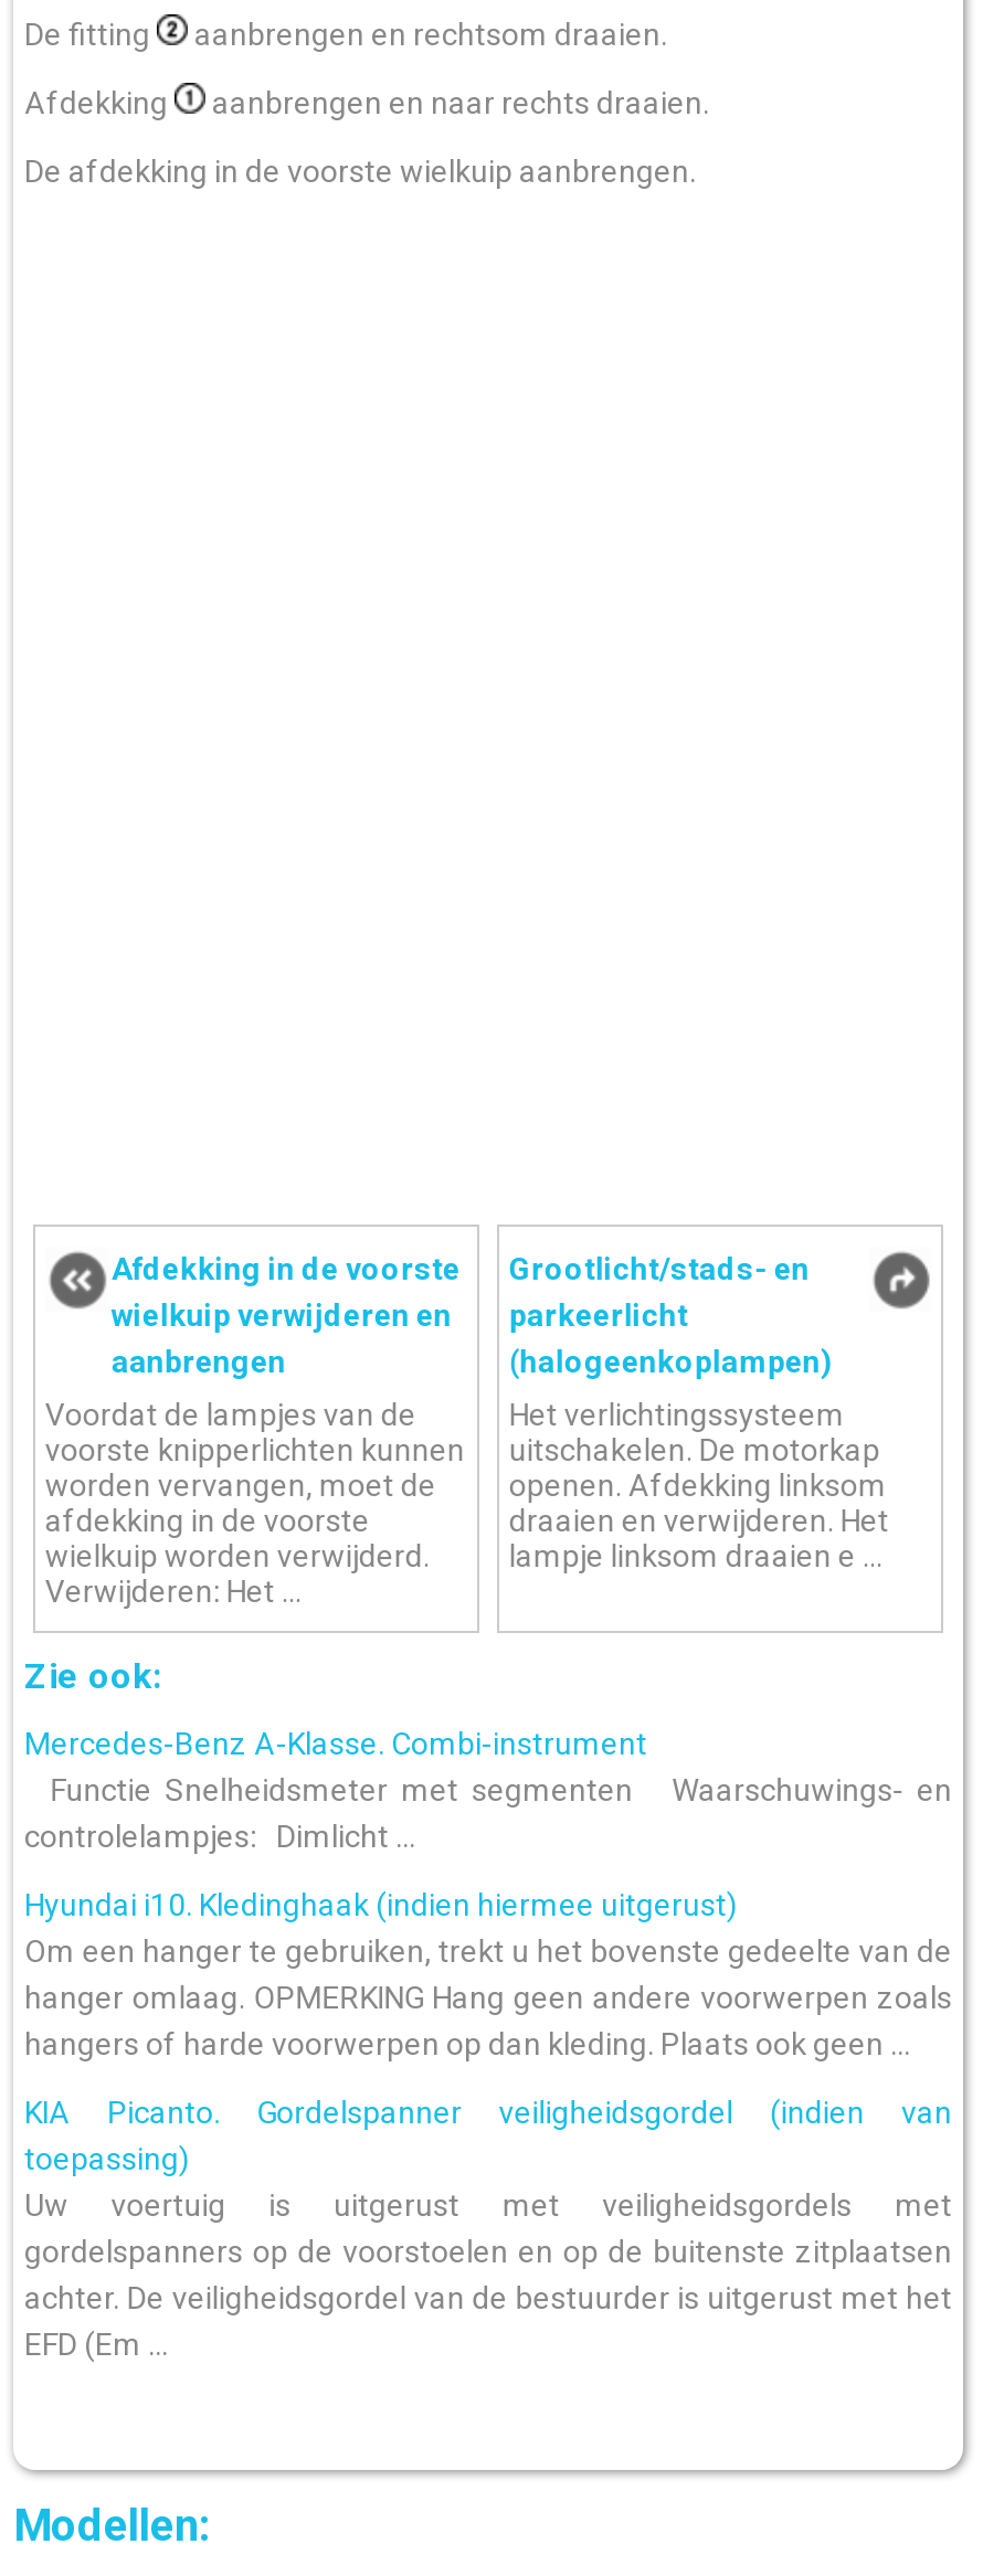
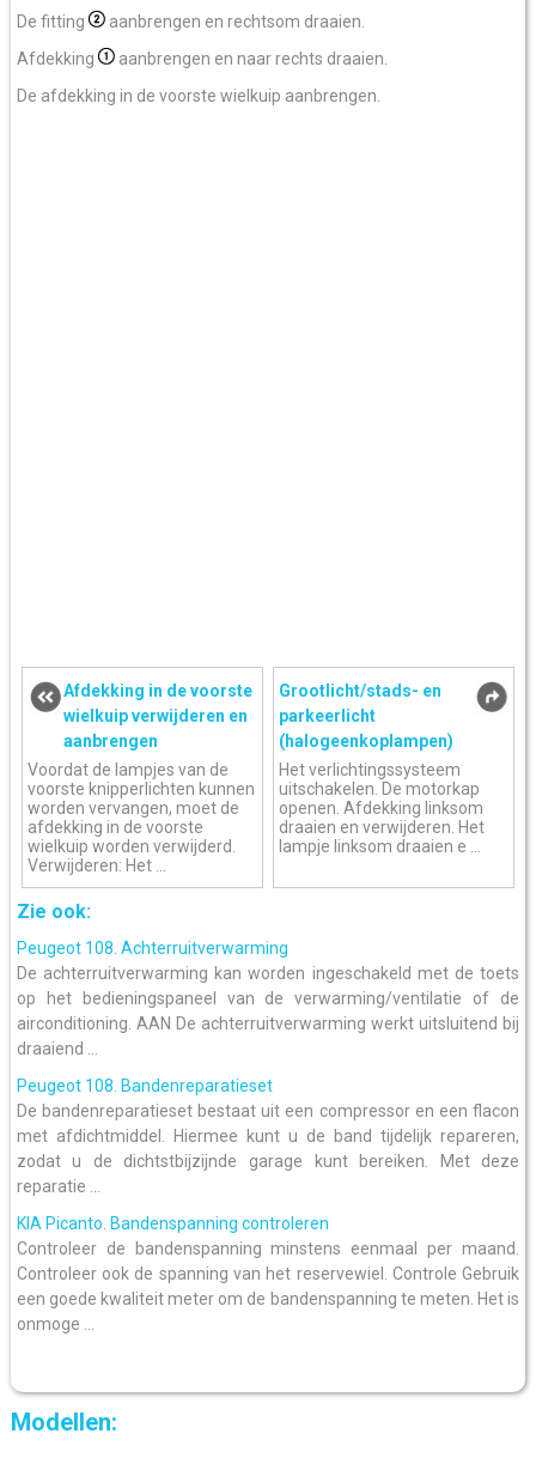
- Mercedes-Benz A-Klasse. Combi-instrument
- Functie Snelheidsmeter met segmenten Waarschuwings- en
- controlelampjes: Dimlicht ...
+ Peugeot 108. Achterruitverwarming
+ De achterruitverwarming kan worden ingeschakeld met de toets
+ op het bedieningspaneel van de verwarming/ventilatie of de
+ airconditioning. AAN De achterruitverwarming werkt uitsluitend bij
+ draaiend ...

- Hyundai i10. Kledinghaak (indien hiermee uitgerust)
- Om een hanger te gebruiken, trekt u het bovenste gedeelte van de
- hanger omlaag. OPMERKING Hang geen andere voorwerpen zoals
- hangers of harde voorwerpen op dan kleding. Plaats ook geen ...
+ Peugeot 108. Bandenreparatieset
+ De bandenreparatieset bestaat uit een compressor en een flacon
+ met afdichtmiddel. Hiermee kunt u de band tijdelijk repareren,
+ zodat u de dichtstbijzijnde garage kunt bereiken. Met deze
+ reparatie ...

- KIA Picanto. Gordelspanner veiligheidsgordel (indien van
- toepassing)
- Uw voertuig is uitgerust met veiligheidsgordels met
- gordelspanners op de voorstoelen en op de buitenste zitplaatsen
- achter. De veiligheidsgordel van de bestuurder is uitgerust met het
- EFD (Em ...
+ KIA Picanto. Bandenspanning controleren
+ Controleer de bandenspanning minstens eenmaal per maand.
+ Controleer ook de spanning van het reservewiel. Controle Gebruik
+ een goede kwaliteit meter om de bandenspanning te meten. Het is
+ onmoge ...
